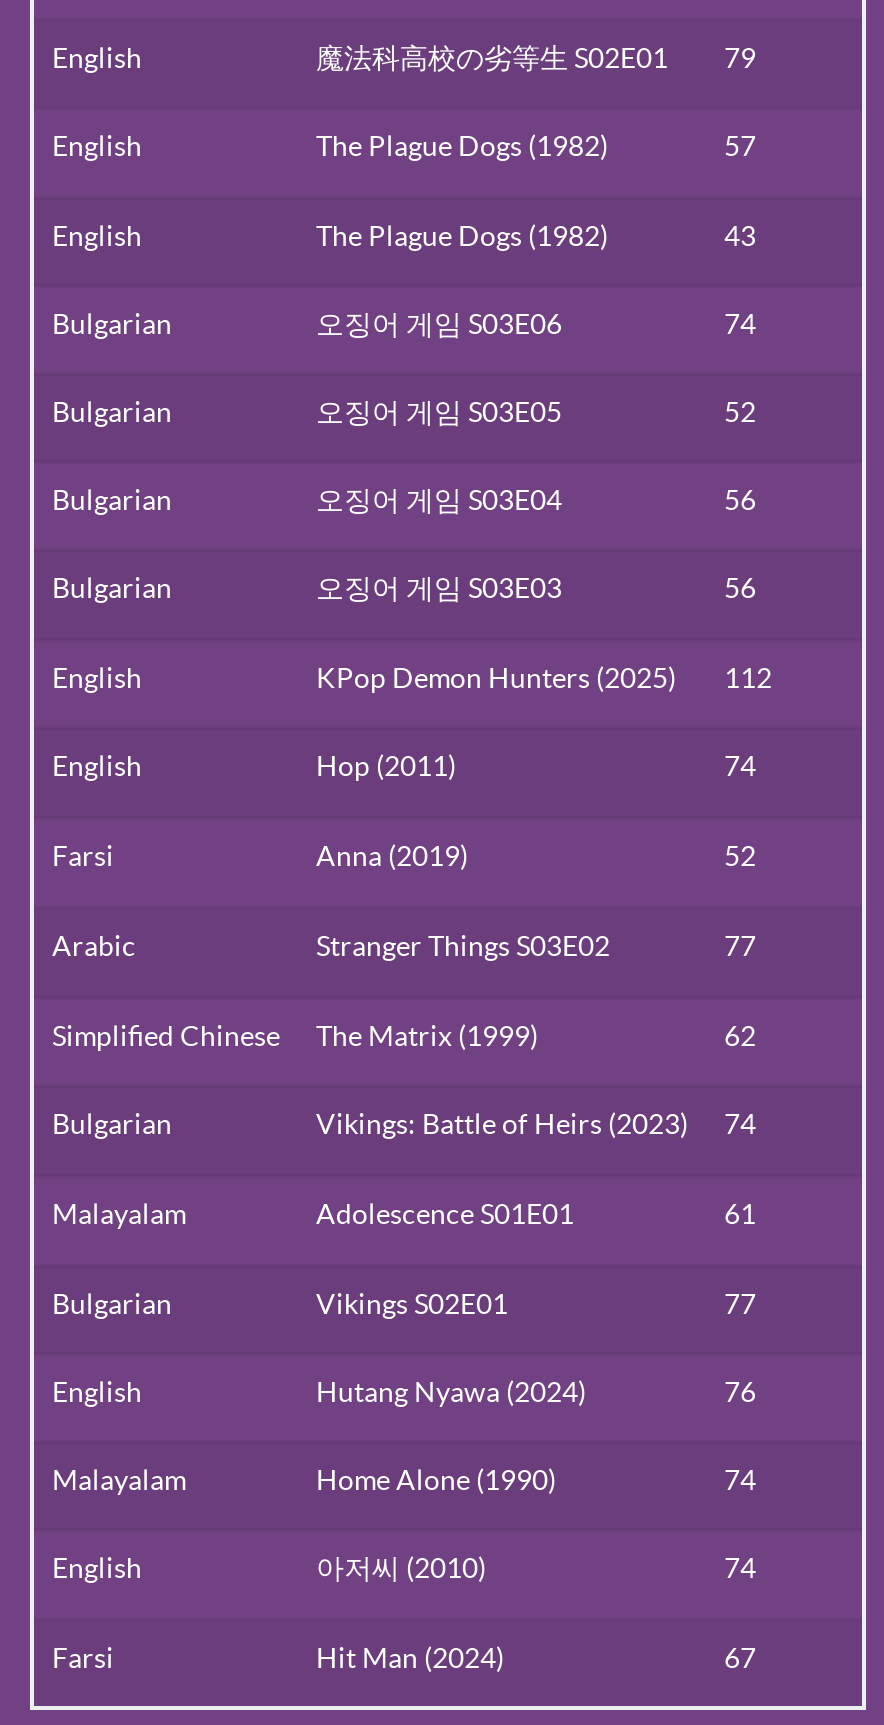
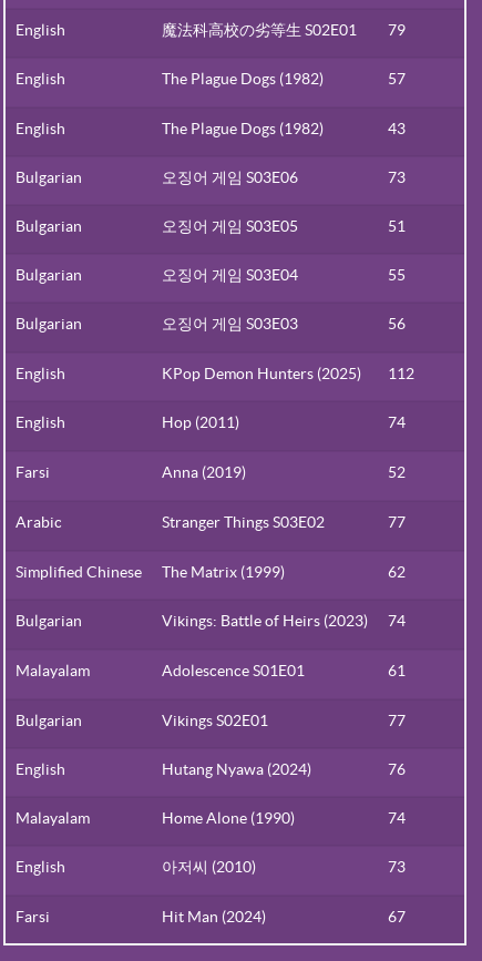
- 74
+ 73

- 52
+ 51

- 56
+ 55

- 74
+ 73
